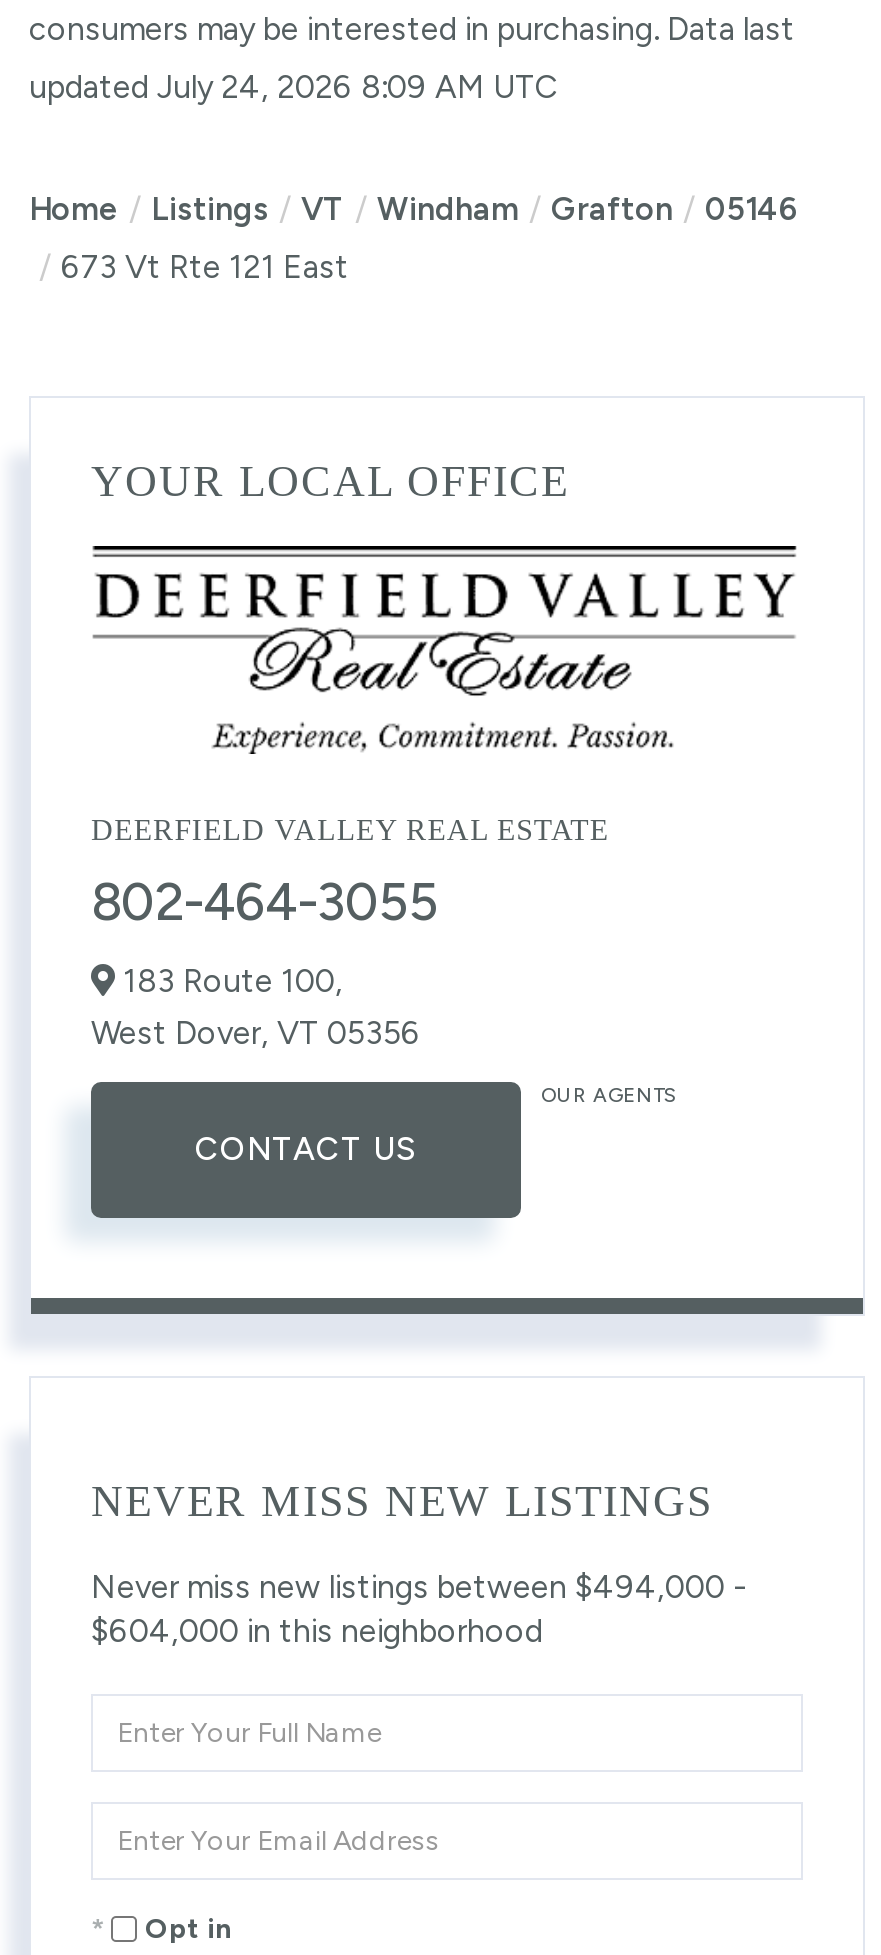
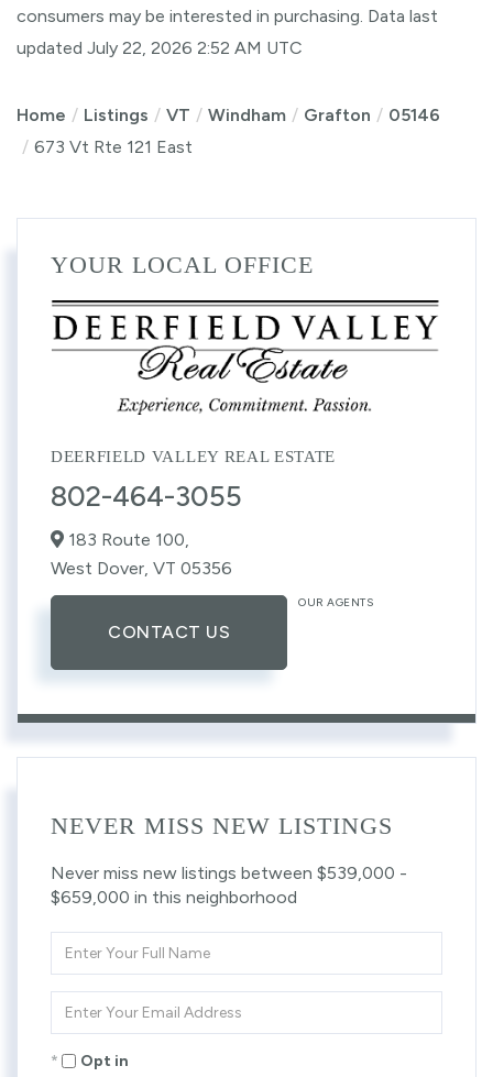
- updated July 24, 2026 8:09 AM UTC
+ updated July 22, 2026 2:52 AM UTC

- Never miss new listings between $494,000 -
+ Never miss new listings between $539,000 -

- $604,000 in this neighborhood
+ $659,000 in this neighborhood
